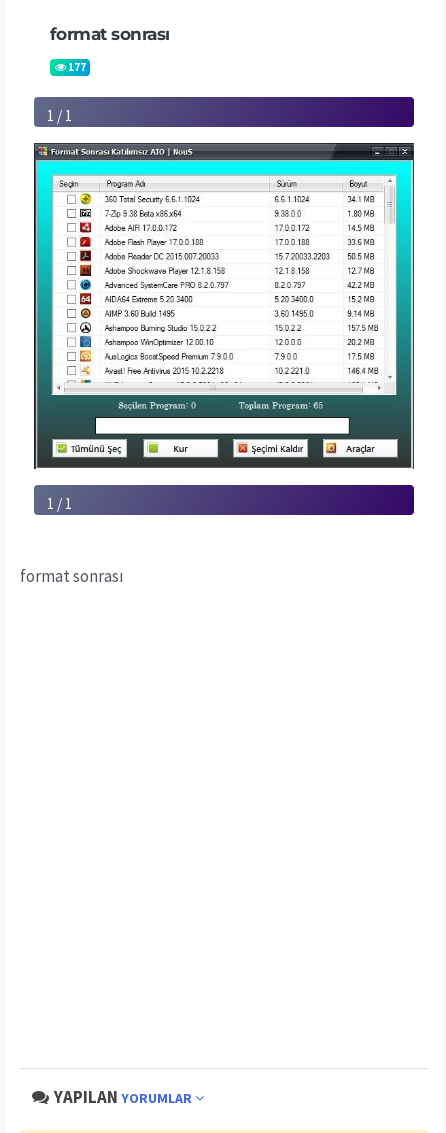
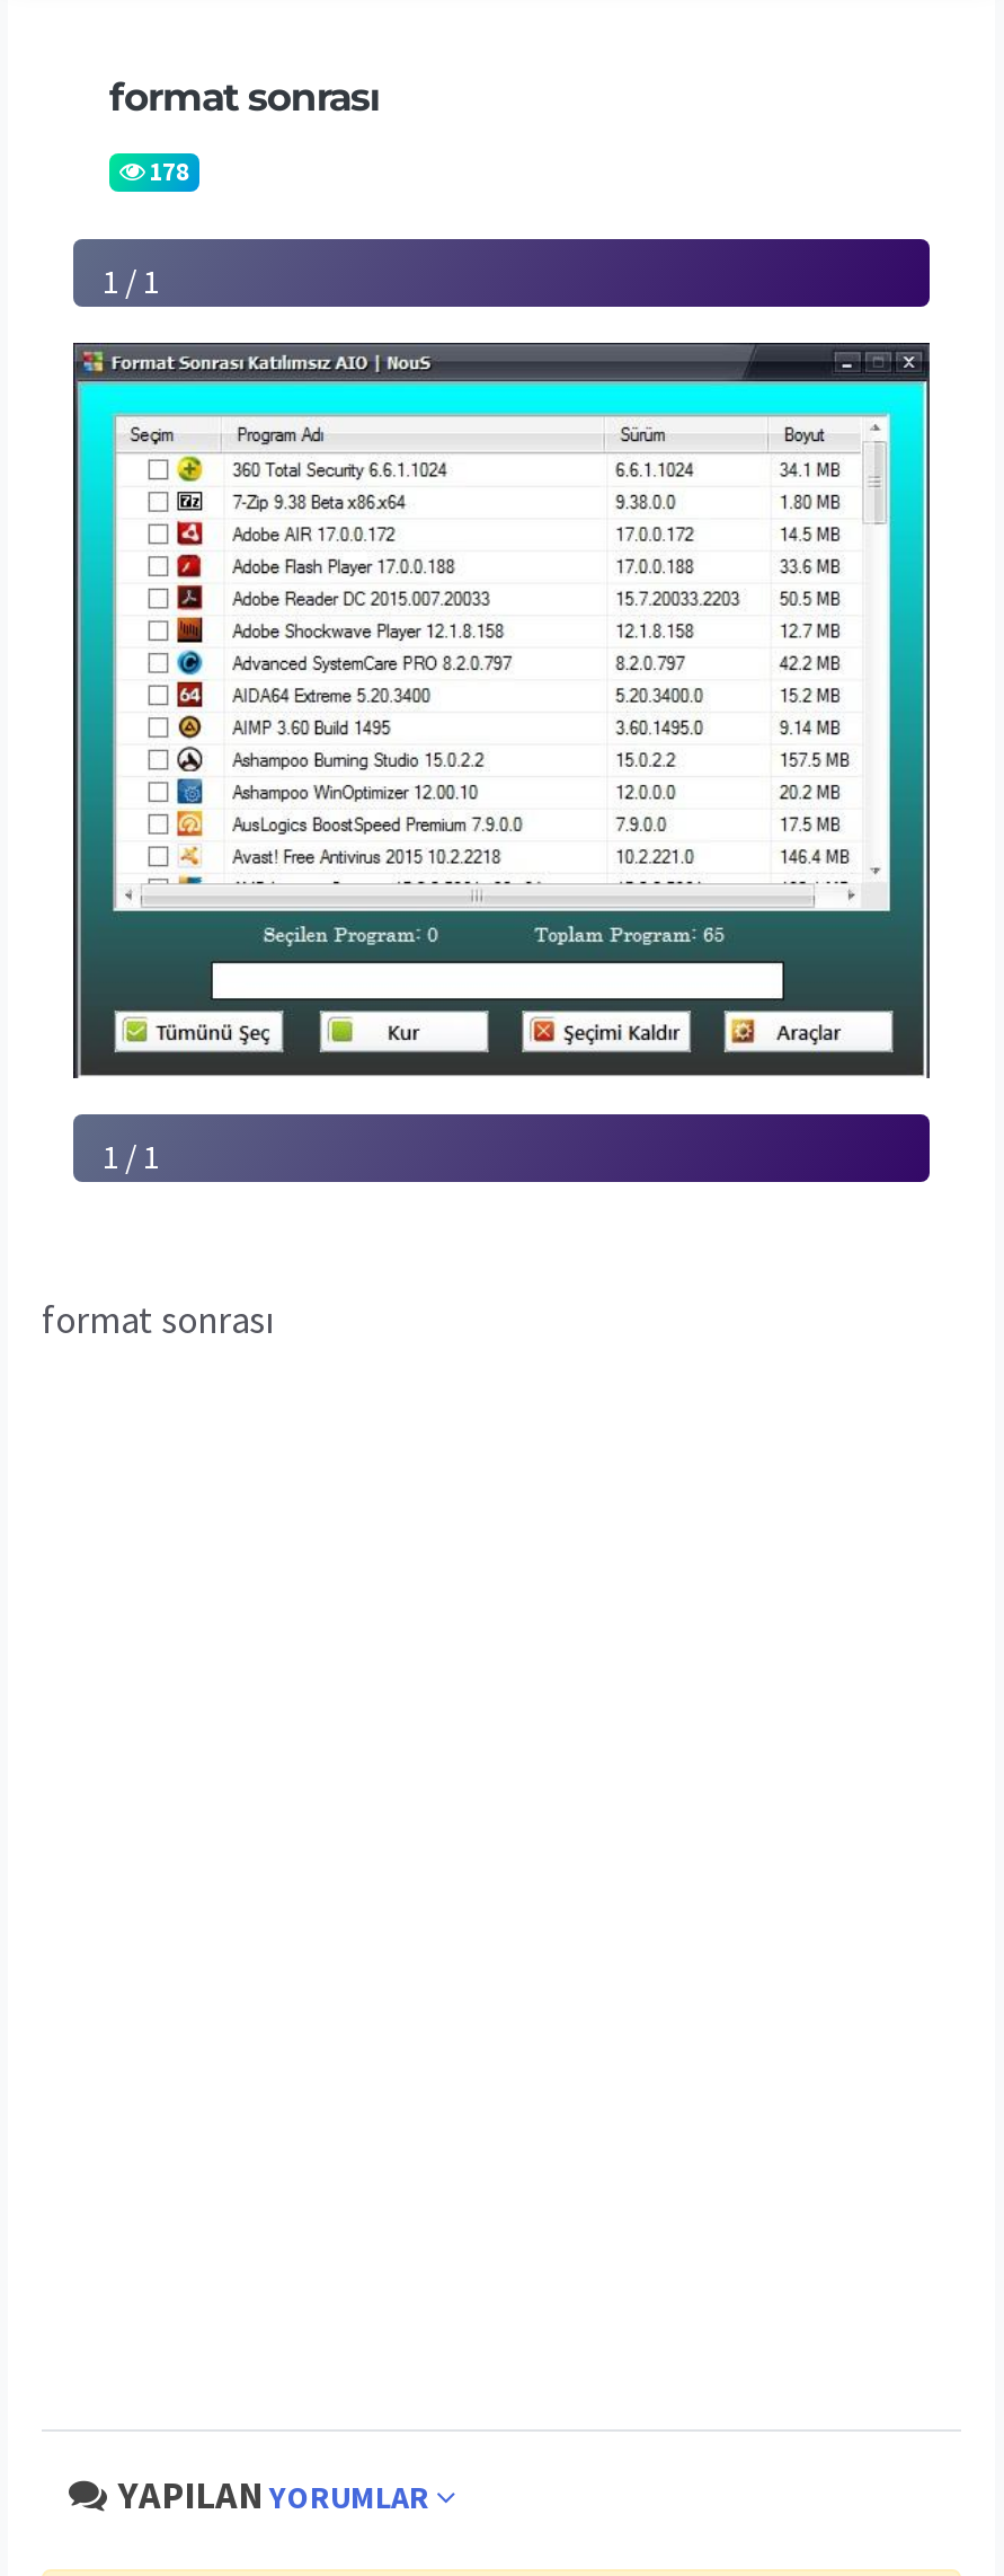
- 177
+ 178
